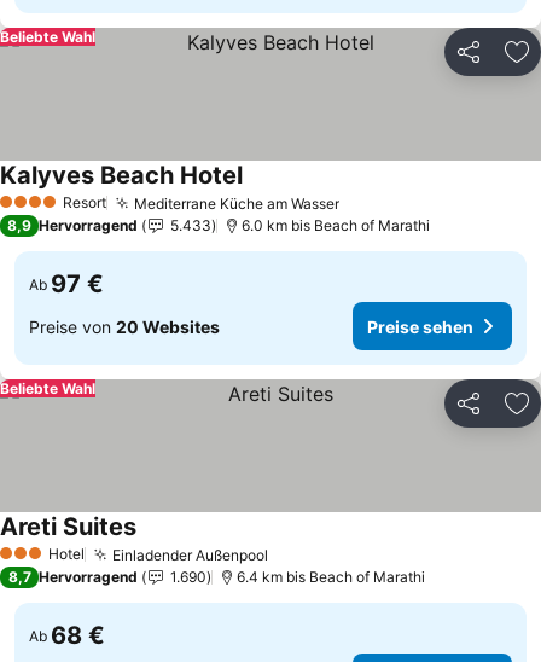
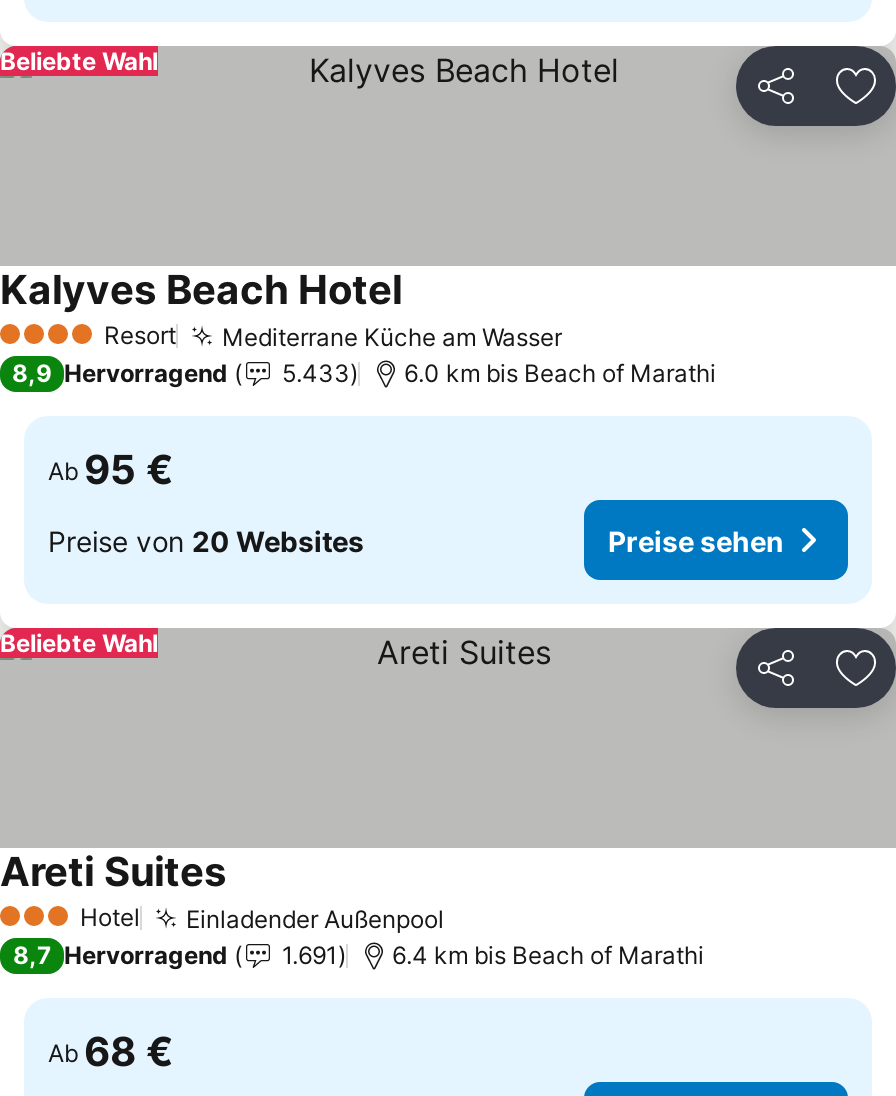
- Ab 97 €
+ Ab 95 €

- 1.690
+ 1.691
